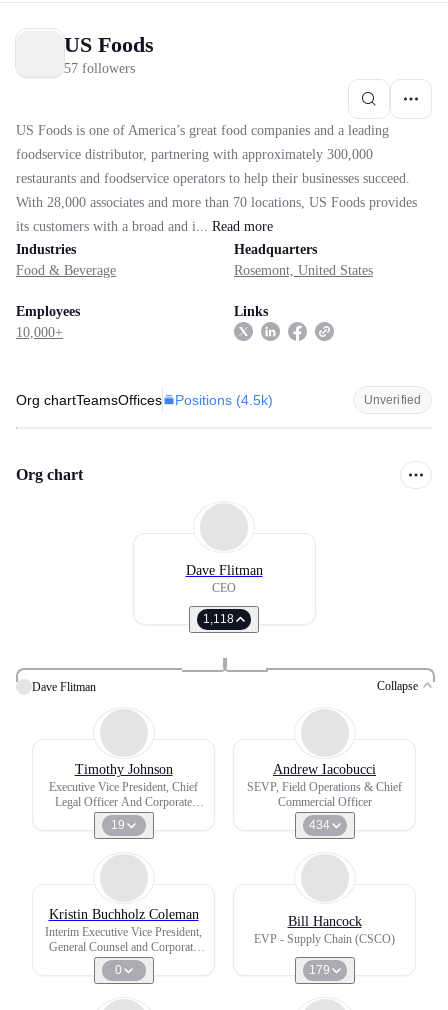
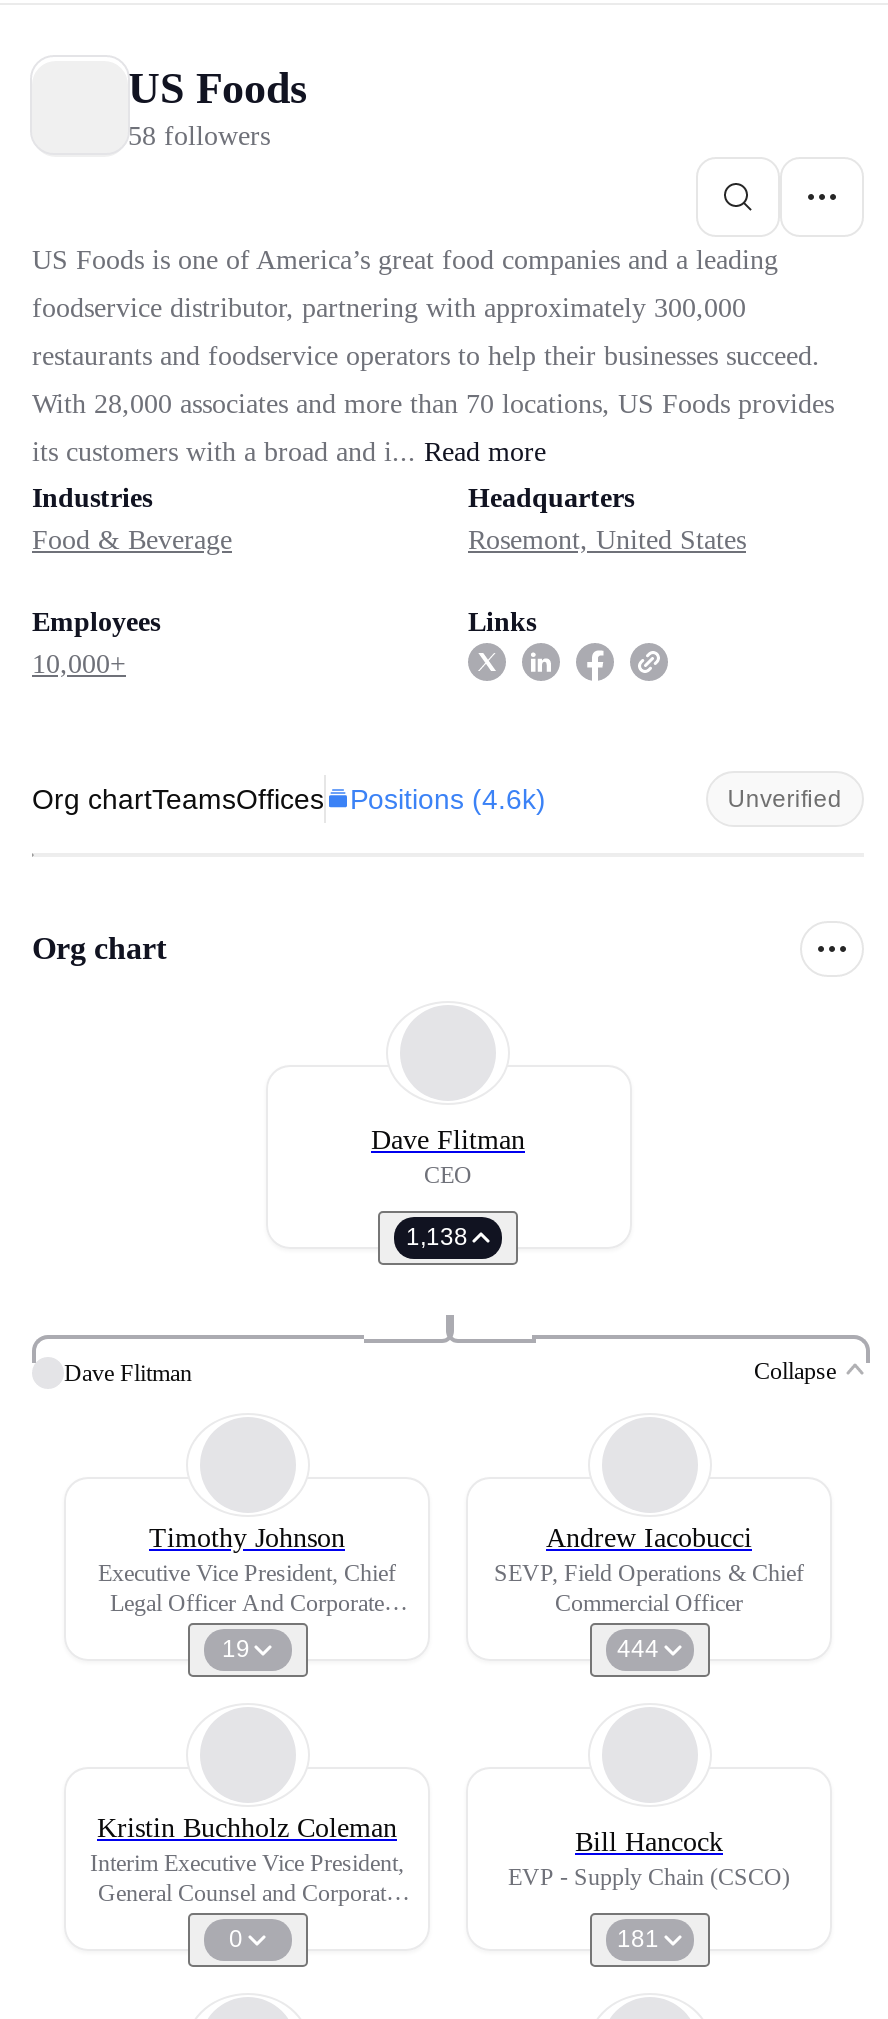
- 57 followers
+ 58 followers

- Org chartTeamsOffices Positions (4.5k)
+ Org chartTeamsOffices Positions (4.6k)

- 1,118
+ 1,138

- 434
+ 444

- 179
+ 181
